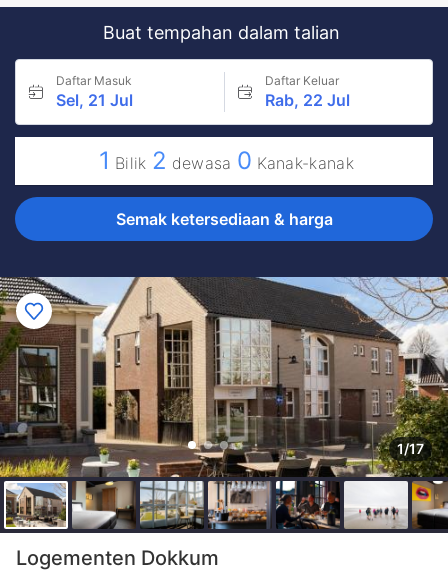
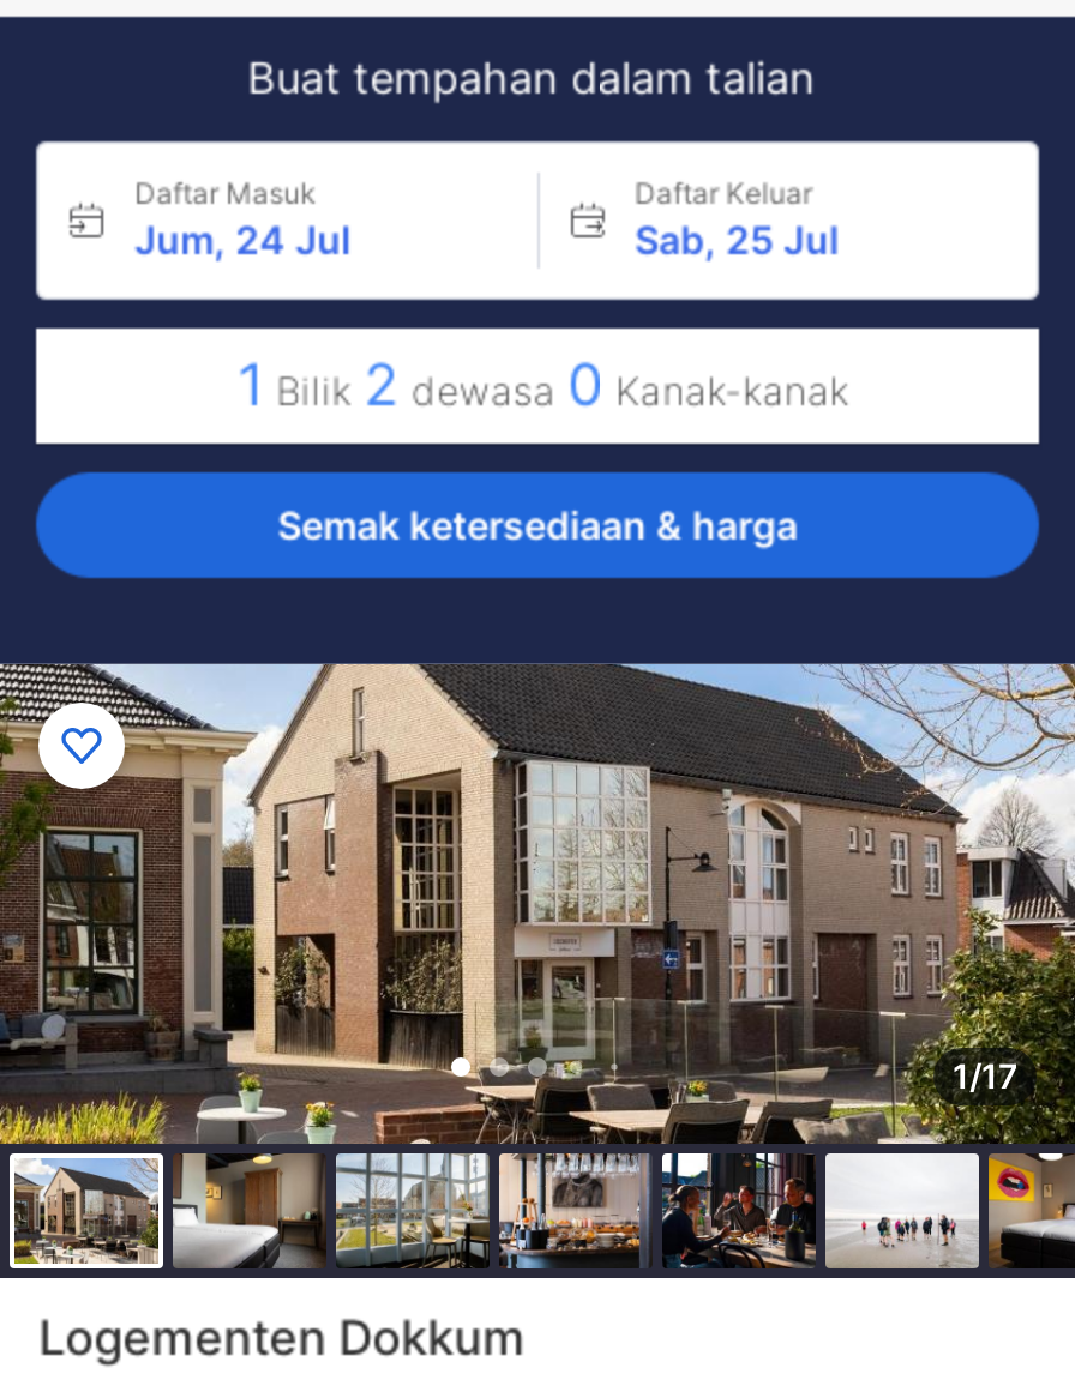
- Sel, 21 Jul
+ Jum, 24 Jul

- Rab, 22 Jul
+ Sab, 25 Jul
